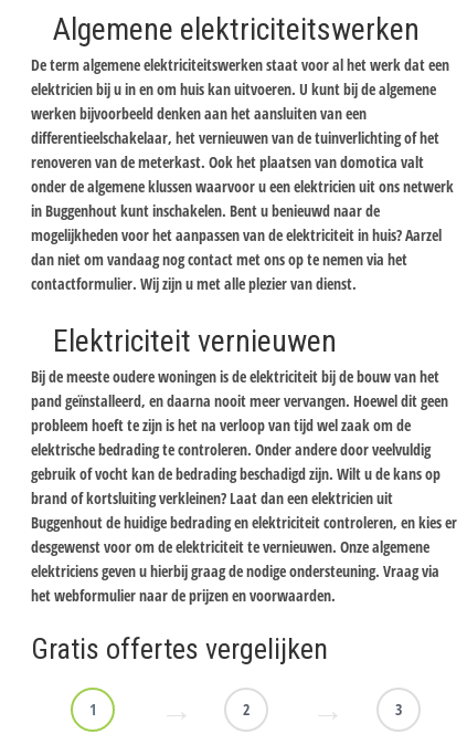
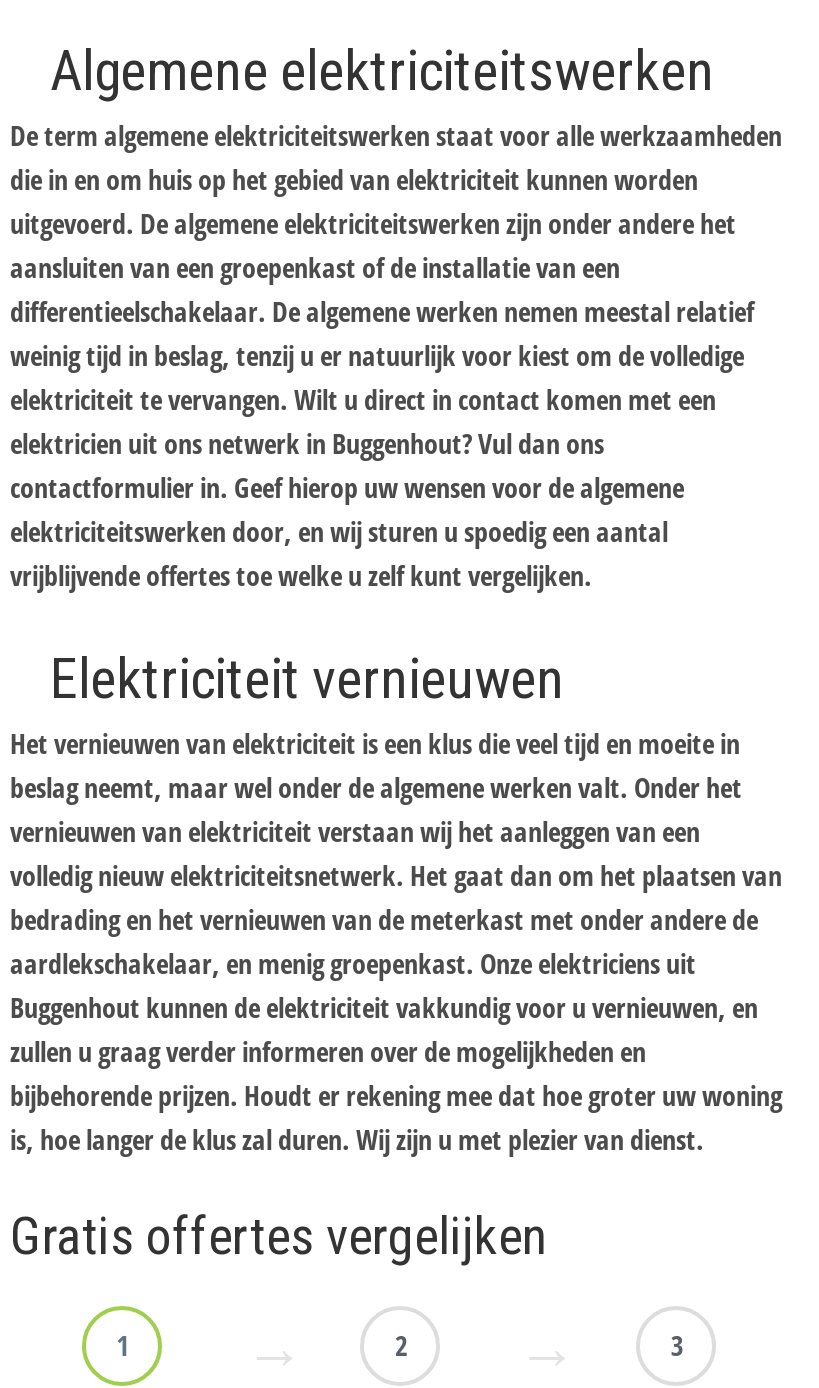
- De term algemene elektriciteitswerken staat voor al het werk dat een
- elektricien bij u in en om huis kan uitvoeren. U kunt bij de algemene
- werken bijvoorbeeld denken aan het aansluiten van een
- differentieelschakelaar, het vernieuwen van de tuinverlichting of het
- renoveren van de meterkast. Ook het plaatsen van domotica valt
- onder de algemene klussen waarvoor u een elektricien uit ons netwerk
- in Buggenhout kunt inschakelen. Bent u benieuwd naar de
- mogelijkheden voor het aanpassen van de elektriciteit in huis? Aarzel
- dan niet om vandaag nog contact met ons op te nemen via het
- contactformulier. Wij zijn u met alle plezier van dienst.
+ De term algemene elektriciteitswerken staat voor alle werkzaamheden
+ die in en om huis op het gebied van elektriciteit kunnen worden
+ uitgevoerd. De algemene elektriciteitswerken zijn onder andere het
+ aansluiten van een groepenkast of de installatie van een
+ differentieelschakelaar. De algemene werken nemen meestal relatief
+ weinig tijd in beslag, tenzij u er natuurlijk voor kiest om de volledige
+ elektriciteit te vervangen. Wilt u direct in contact komen met een
+ elektricien uit ons netwerk in Buggenhout? Vul dan ons
+ contactformulier in. Geef hierop uw wensen voor de algemene
+ elektriciteitswerken door, en wij sturen u spoedig een aantal
+ vrijblijvende offertes toe welke u zelf kunt vergelijken.

- Bij de meeste oudere woningen is de elektriciteit bij de bouw van het
- pand geïnstalleerd, en daarna nooit meer vervangen. Hoewel dit geen
- probleem hoeft te zijn is het na verloop van tijd wel zaak om de
- elektrische bedrading te controleren. Onder andere door veelvuldig
- gebruik of vocht kan de bedrading beschadigd zijn. Wilt u de kans op
- brand of kortsluiting verkleinen? Laat dan een elektricien uit
- Buggenhout de huidige bedrading en elektriciteit controleren, en kies er
- desgewenst voor om de elektriciteit te vernieuwen. Onze algemene
- elektriciens geven u hierbij graag de nodige ondersteuning. Vraag via
- het webformulier naar de prijzen en voorwaarden.
+ Het vernieuwen van elektriciteit is een klus die veel tijd en moeite in
+ beslag neemt, maar wel onder de algemene werken valt. Onder het
+ vernieuwen van elektriciteit verstaan wij het aanleggen van een
+ volledig nieuw elektriciteitsnetwerk. Het gaat dan om het plaatsen van
+ bedrading en het vernieuwen van de meterkast met onder andere de
+ aardlekschakelaar, en menig groepenkast. Onze elektriciens uit
+ Buggenhout kunnen de elektriciteit vakkundig voor u vernieuwen, en
+ zullen u graag verder informeren over de mogelijkheden en
+ bijbehorende prijzen. Houdt er rekening mee dat hoe groter uw woning
+ is, hoe langer de klus zal duren. Wij zijn u met plezier van dienst.
